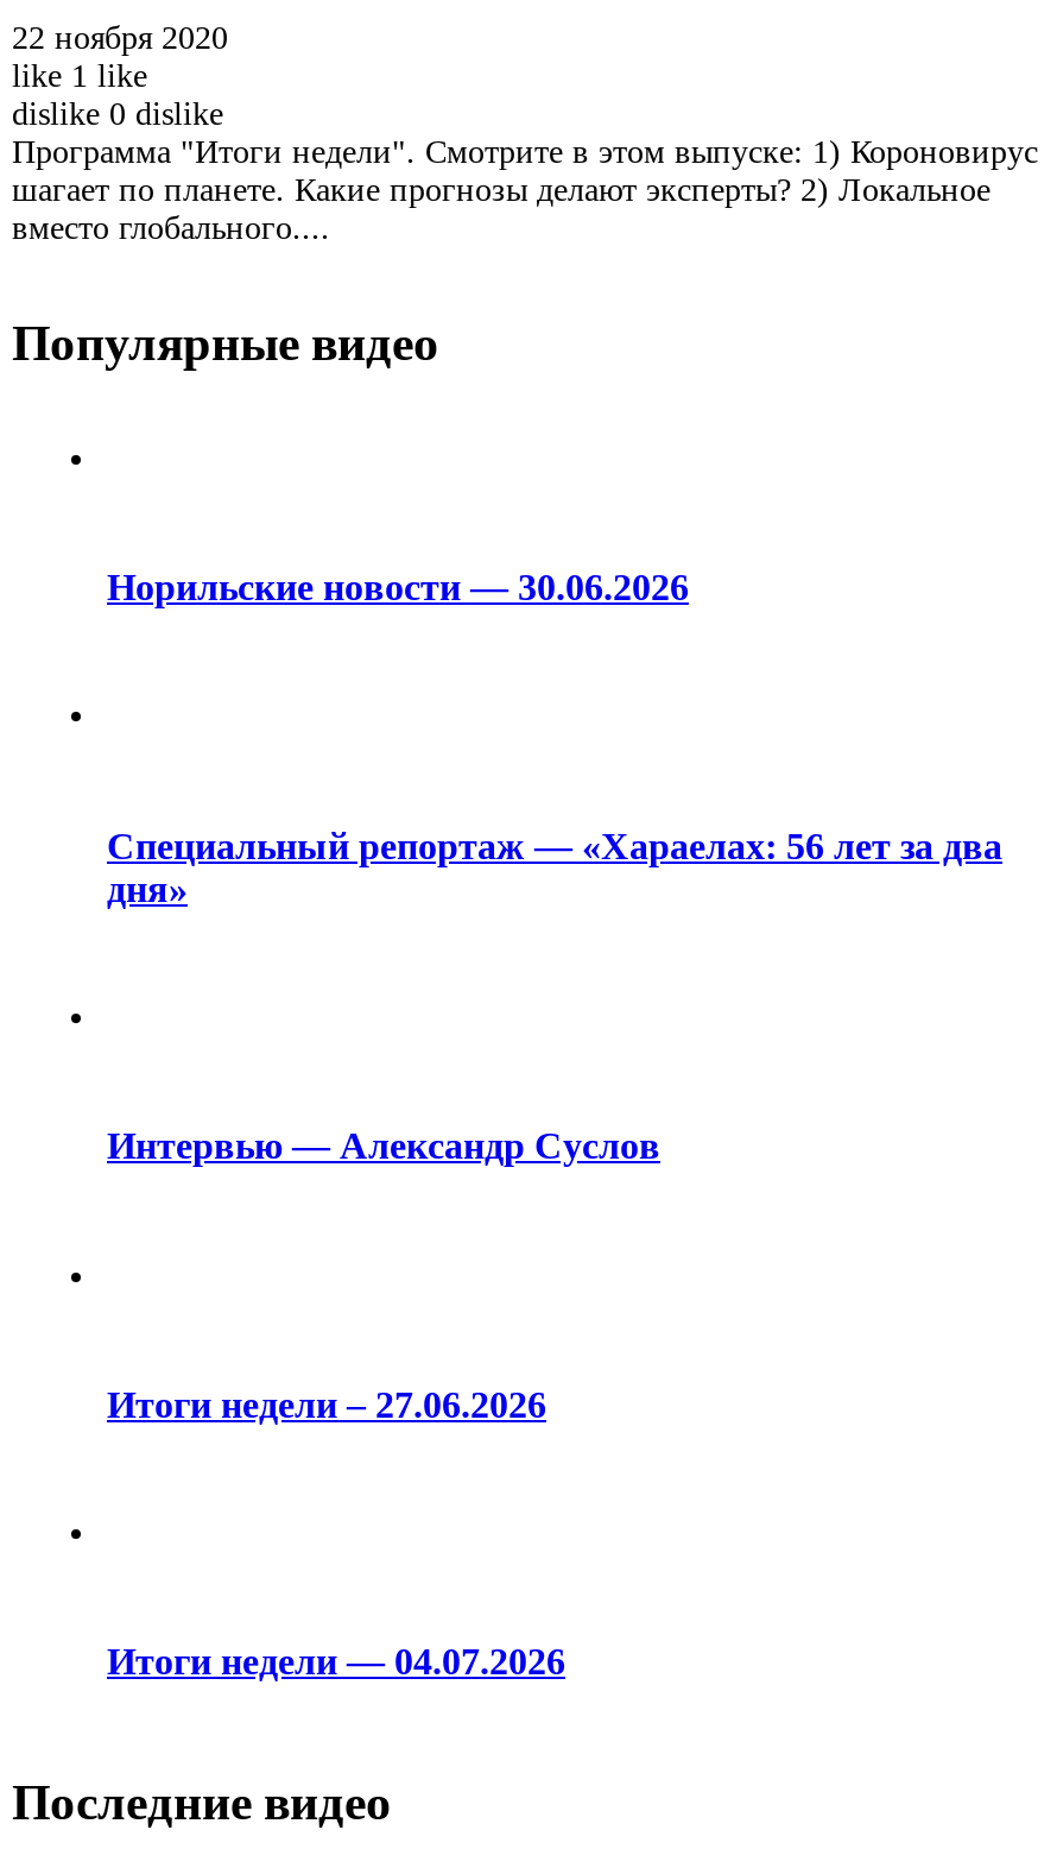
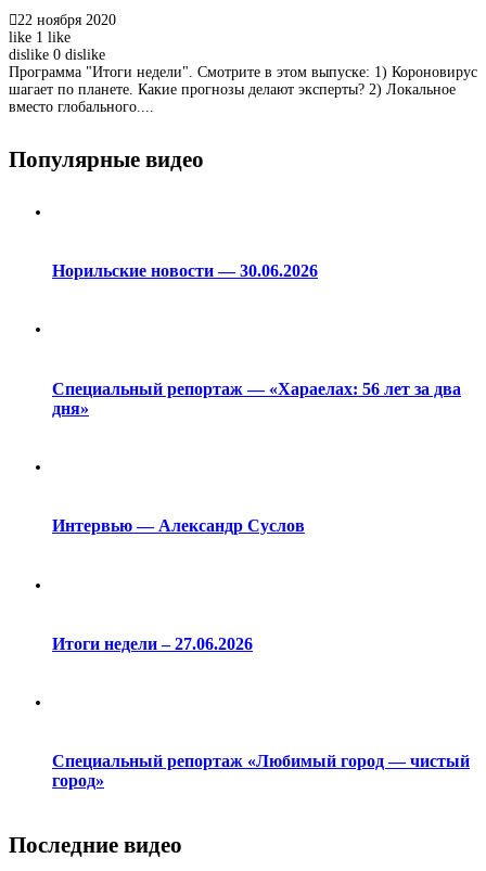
- Итоги недели — 04.07.2026
+ Специальный репортаж «Любимый город — чистый
+ город»
